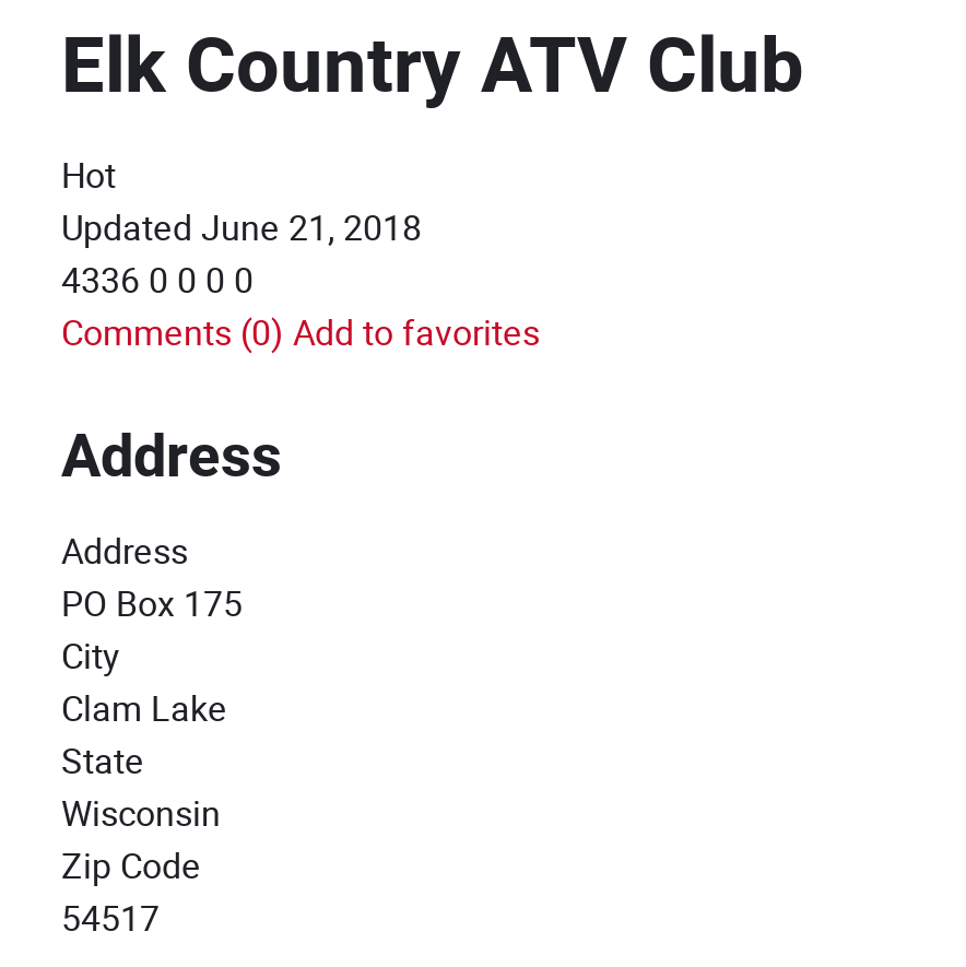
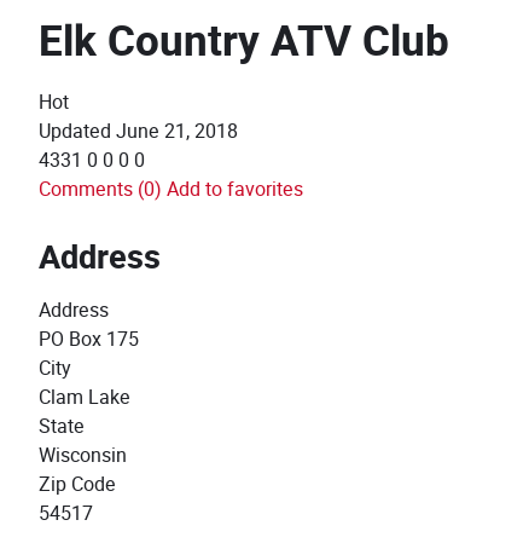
- 4336 0 0 0 0
+ 4331 0 0 0 0
